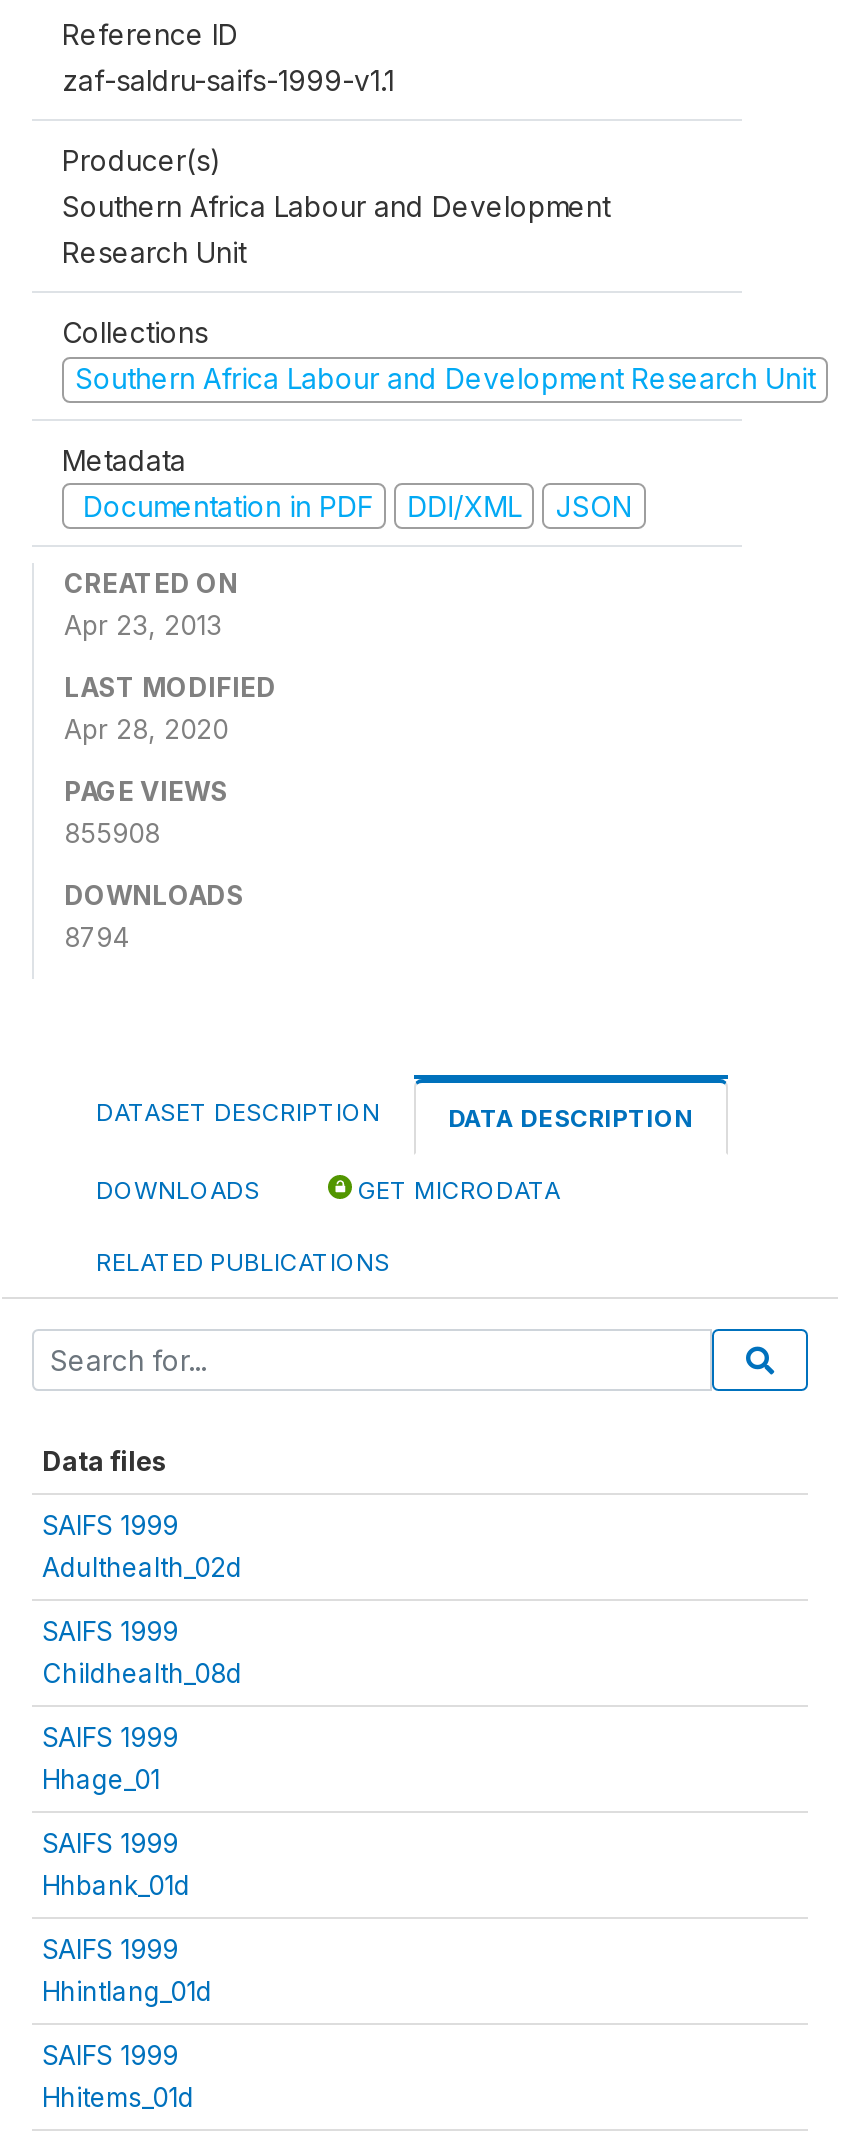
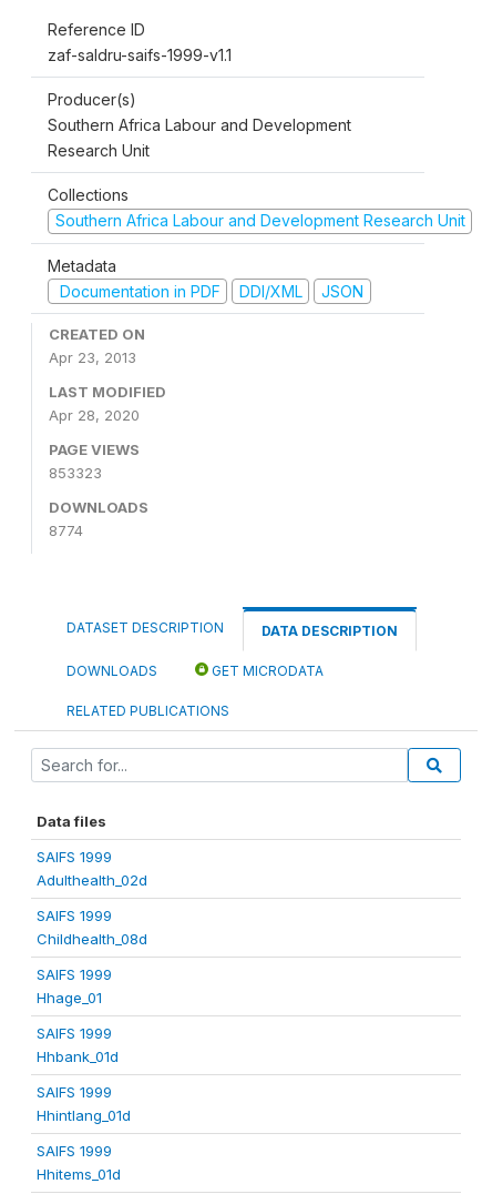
- 855908
+ 853323

- 8794
+ 8774
